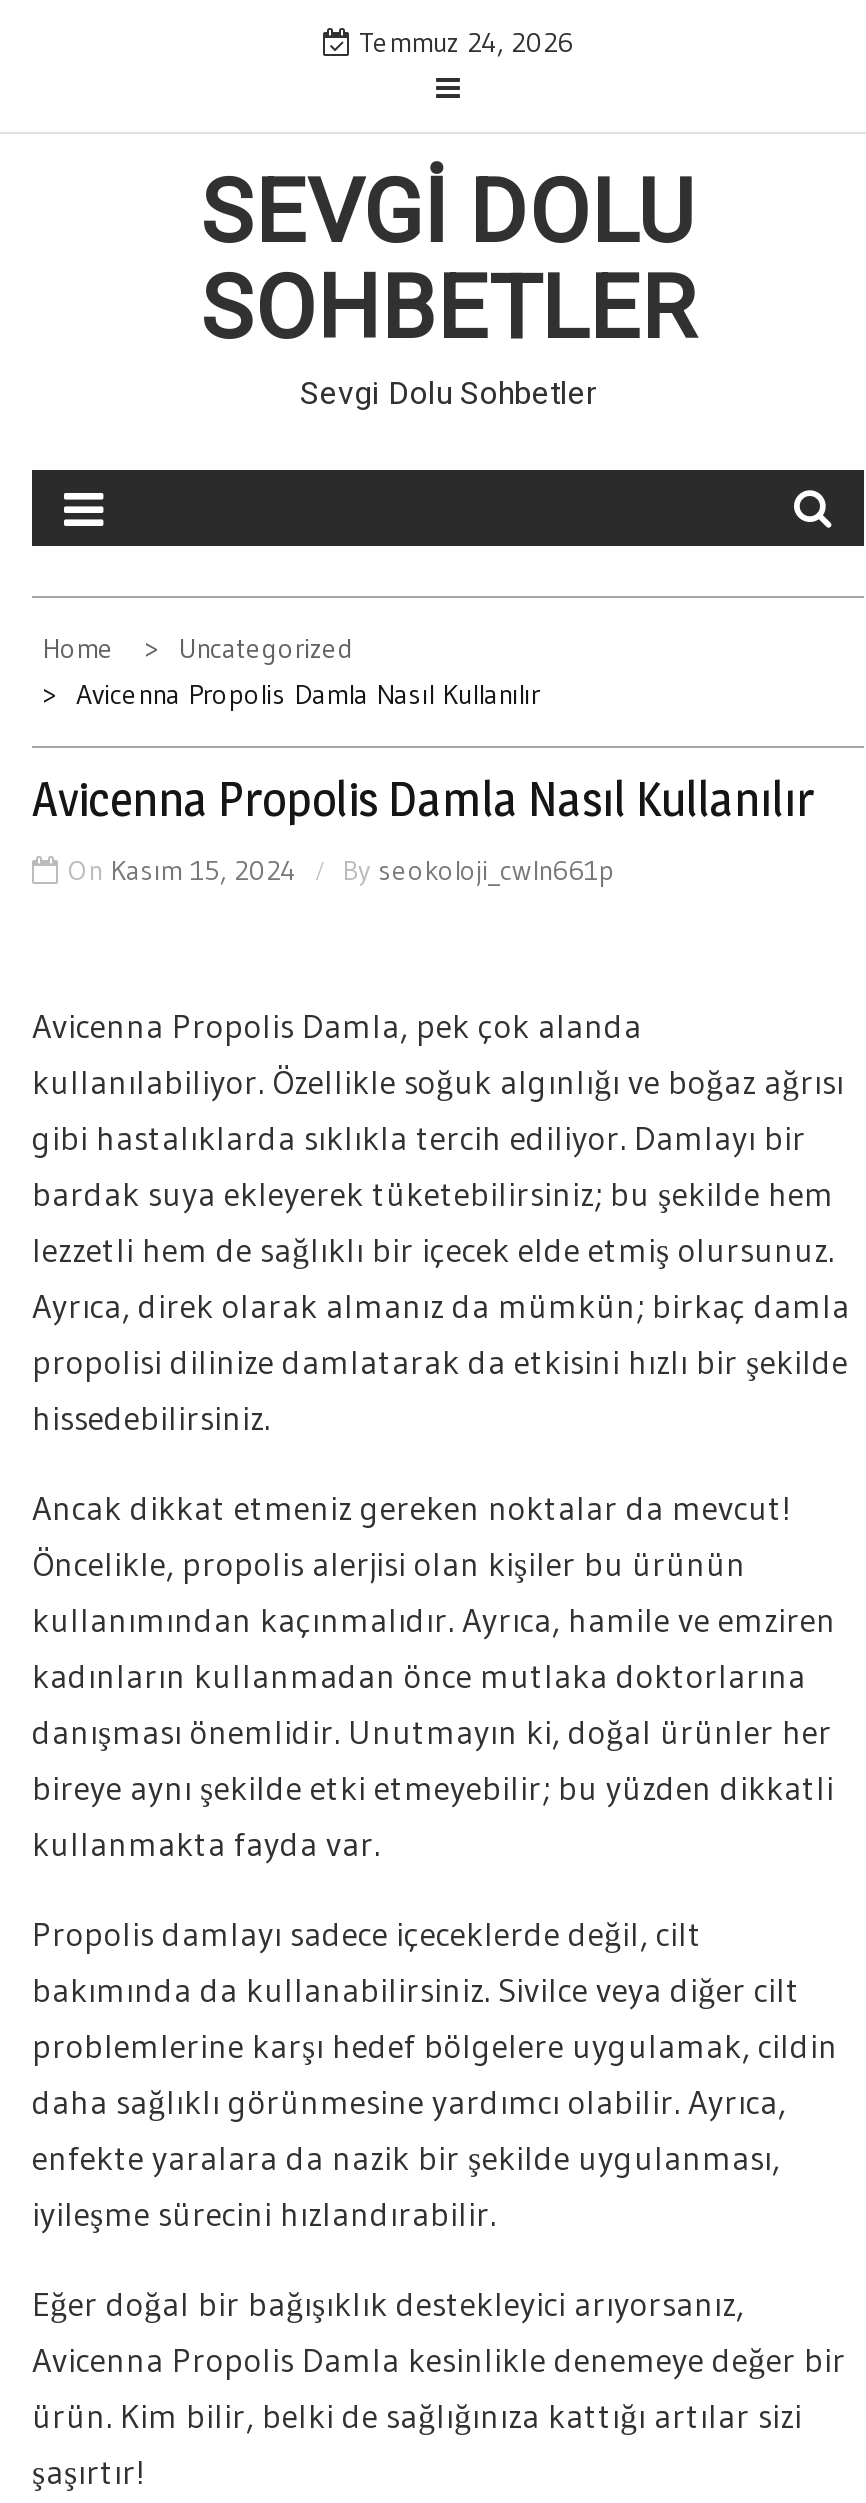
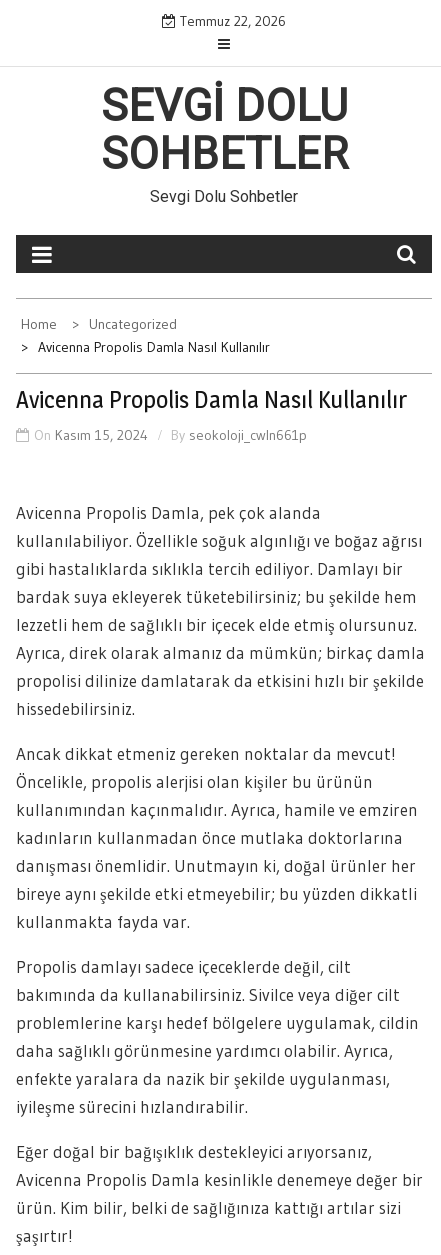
- Temmuz 24, 2026
+ Temmuz 22, 2026
